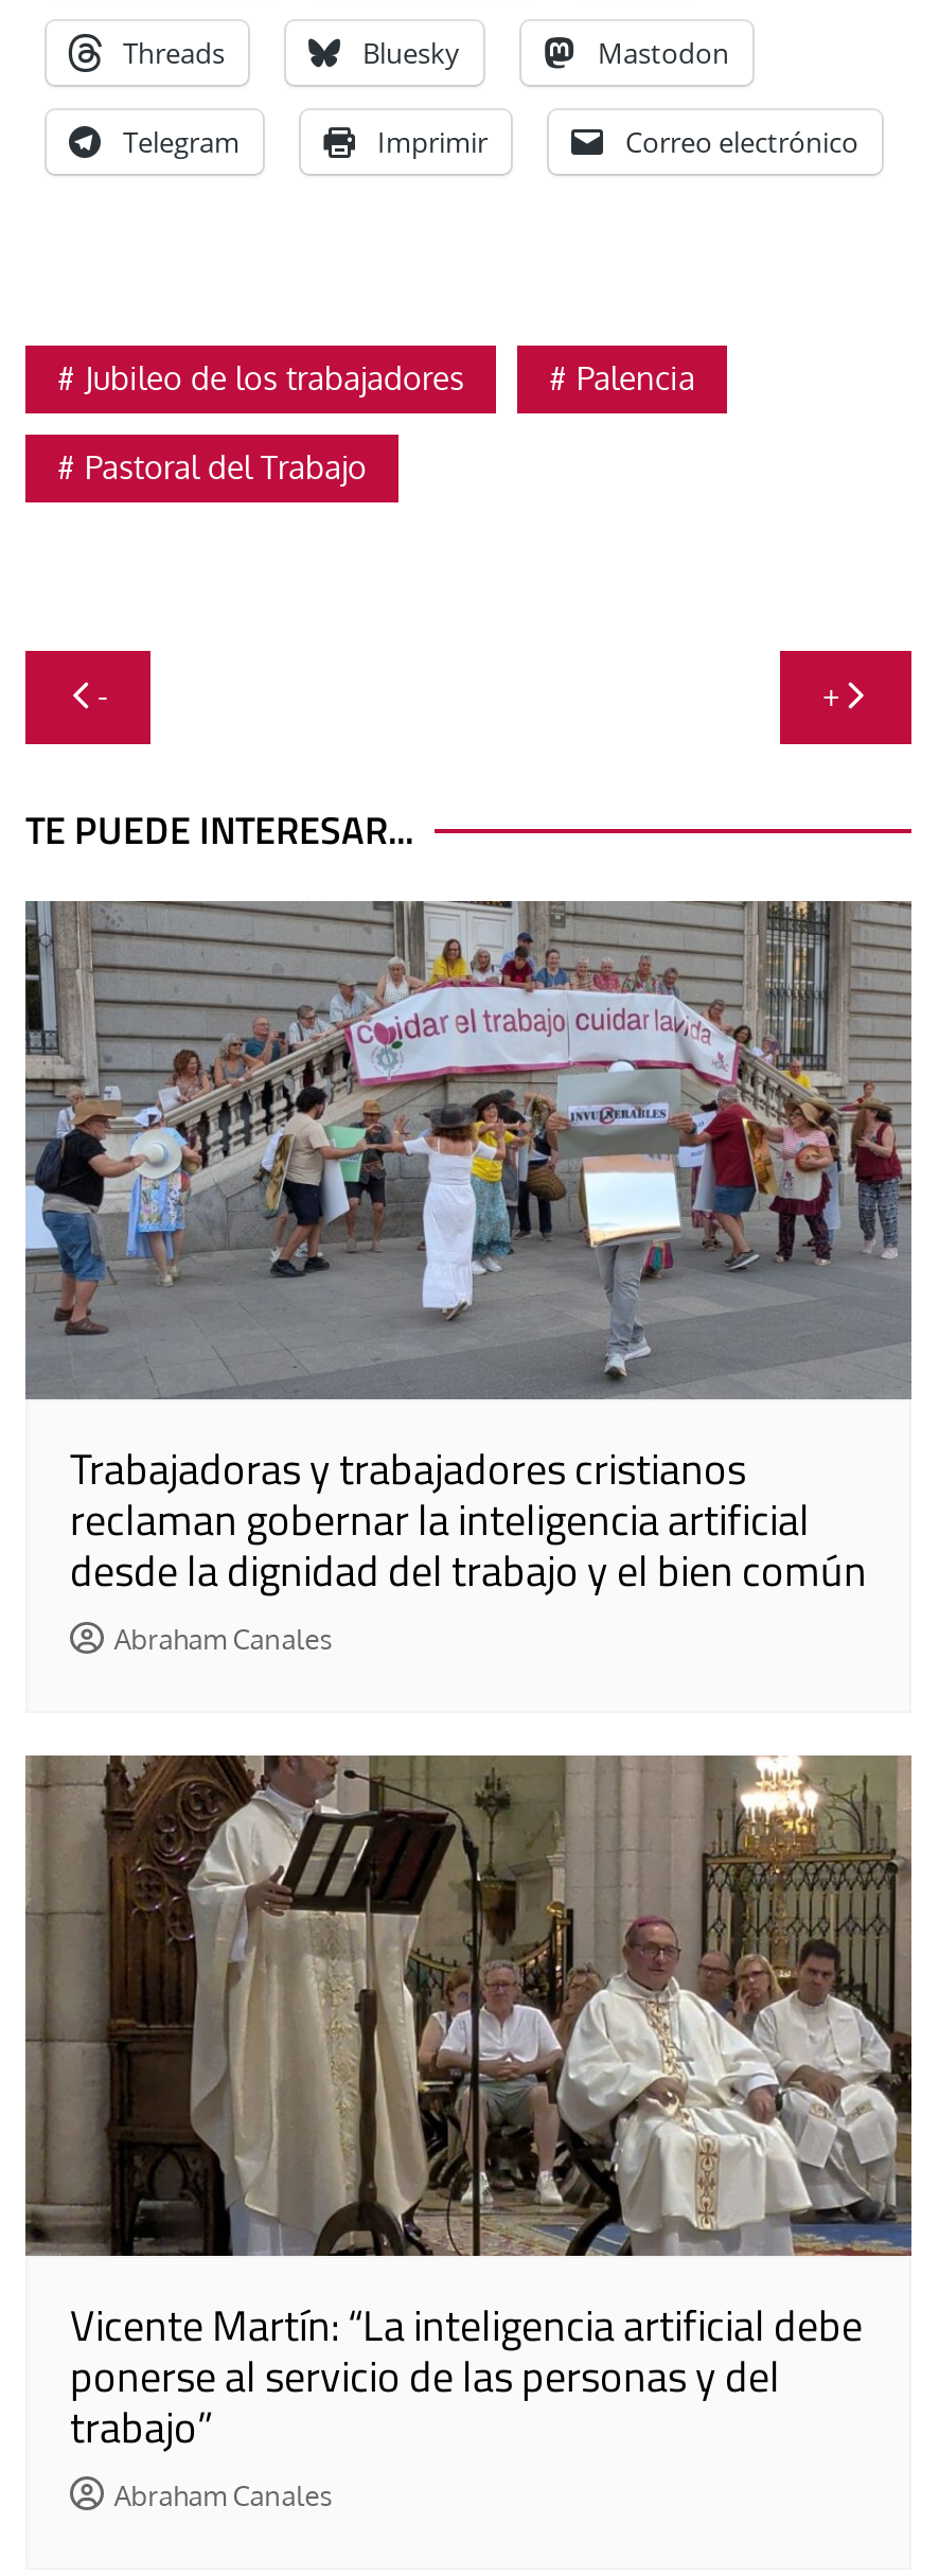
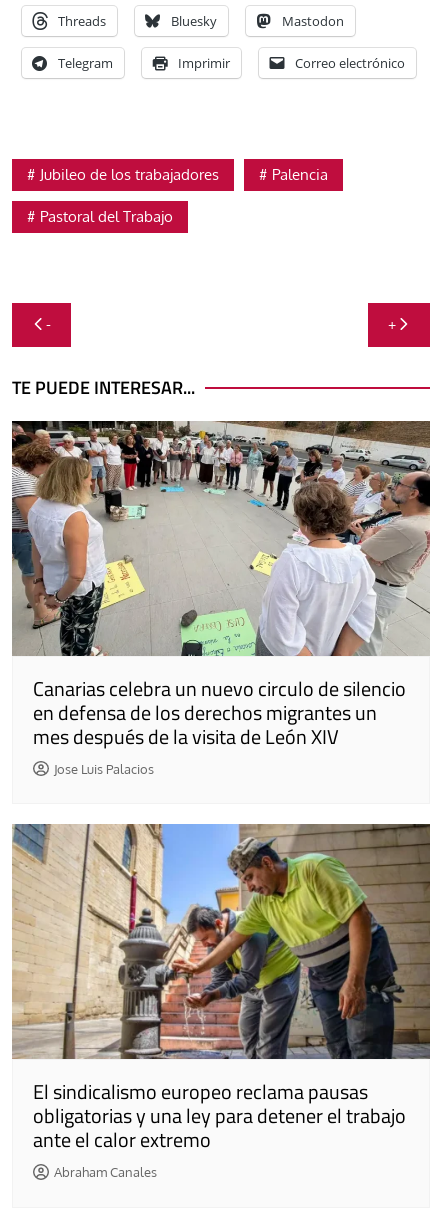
- [image]
- Trabajadoras y trabajadores cristianos
- reclaman gobernar la inteligencia artificial
- desde la dignidad del trabajo y el bien común
- Abraham Canales
+ [image]
+ Canarias celebra un nuevo circulo de silencio
+ en defensa de los derechos migrantes un
+ mes después de la visita de León XIV
+ Jose Luis Palacios

- [image]
- Vicente Martín: “La inteligencia artificial debe
- ponerse al servicio de las personas y del
- trabajo”
+ [image]
+ El sindicalismo europeo reclama pausas
+ obligatorias y una ley para detener el trabajo
+ ante el calor extremo
